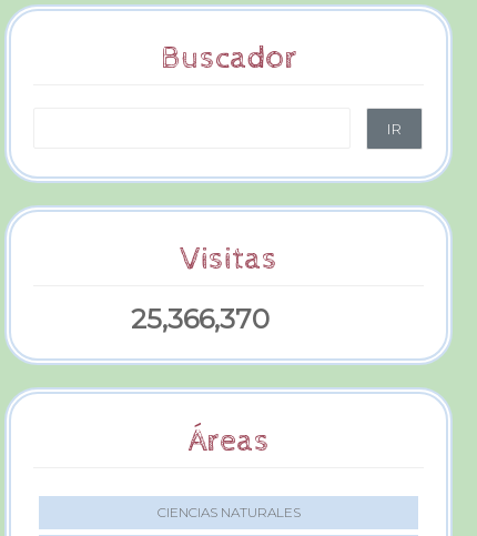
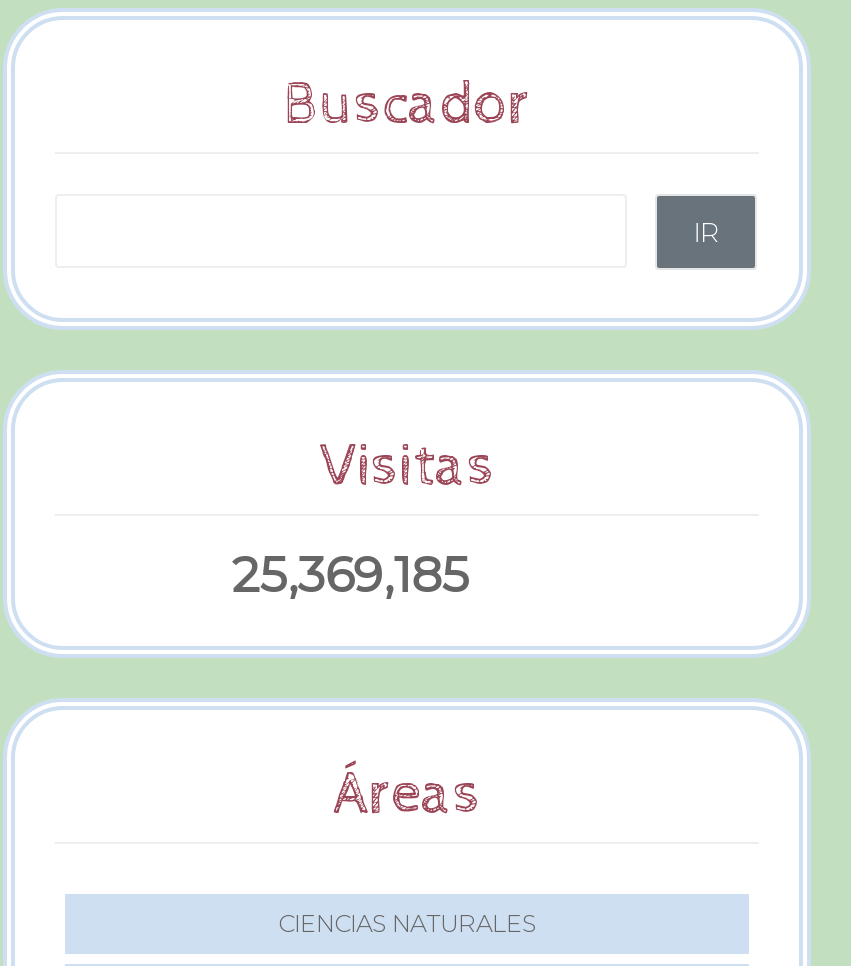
- 25,366,370
+ 25,369,185
